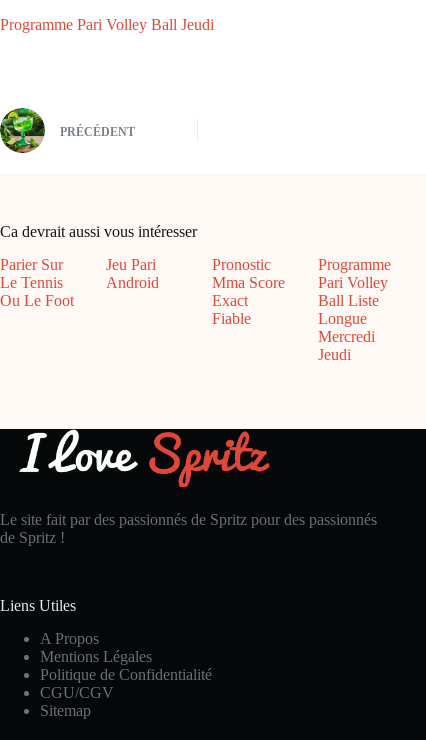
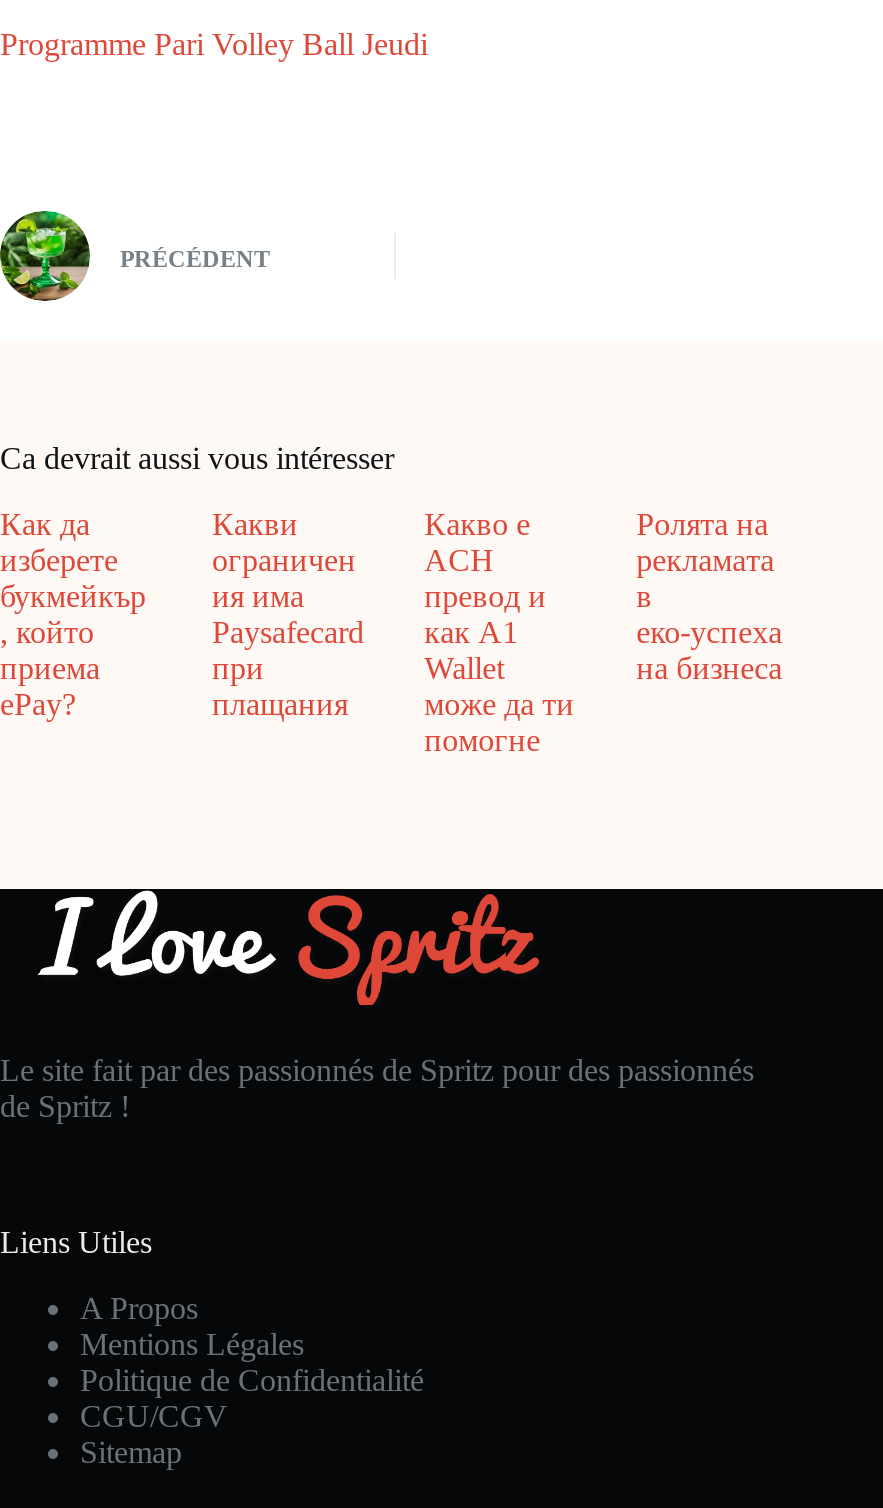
- Parier Sur
- Le Tennis
- Ou Le Foot
+ Как да
+ изберете
+ букмейкър
+ , който
+ приема
+ ePay?

- Jeu Pari
- Android
+ Какви
+ ограничен
+ ия има
+ Paysafecard
+ при
+ плащания

- Pronostic
- Mma Score
- Exact
- Fiable
+ Какво е
+ ACH
+ превод и
+ как A1
+ Wallet
+ може да ти
+ помогне

- Programme
- Pari Volley
- Ball Liste
- Longue
- Mercredi
- Jeudi
+ Ролята на
+ рекламата
+ в
+ еко‑успеха
+ на бизнеса
